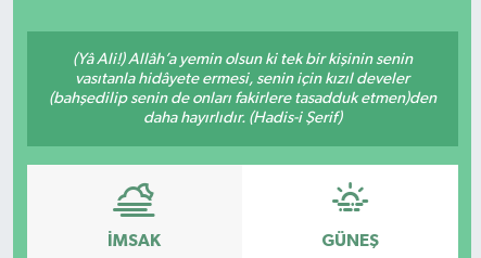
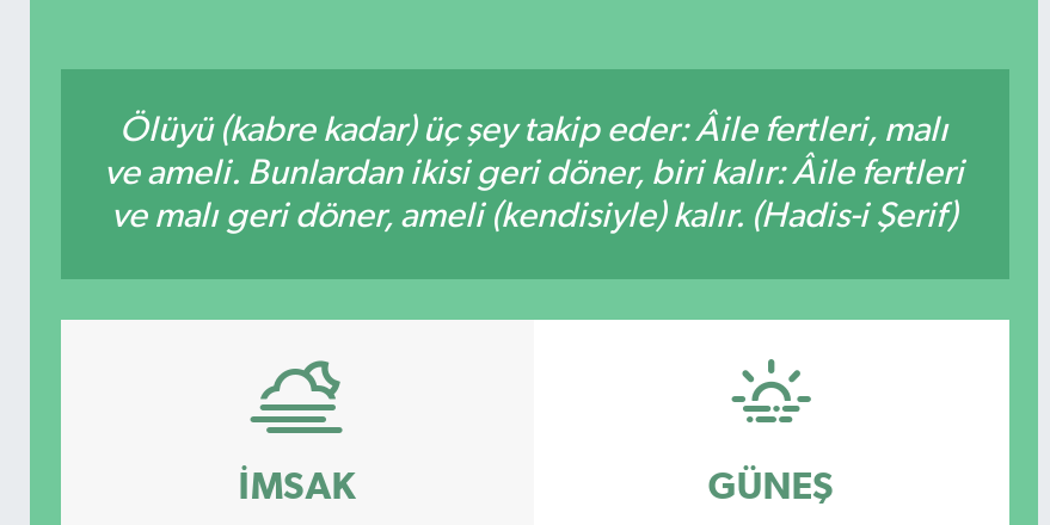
- (Yâ Ali!) Allâh’a yemin olsun ki tek bir kişinin senin
- vasıtanla hidâyete ermesi, senin için kızıl develer
- (bahşedilip senin de onları fakirlere tasadduk etmen)den
- daha hayırlıdır. (Hadis-i Şerif)
+ Ölüyü (kabre kadar) üç şey takip eder: Âile fertleri, malı
+ ve ameli. Bunlardan ikisi geri döner, biri kalır: Âile fertleri
+ ve malı geri döner, ameli (kendisiyle) kalır. (Hadis-i Şerif)
